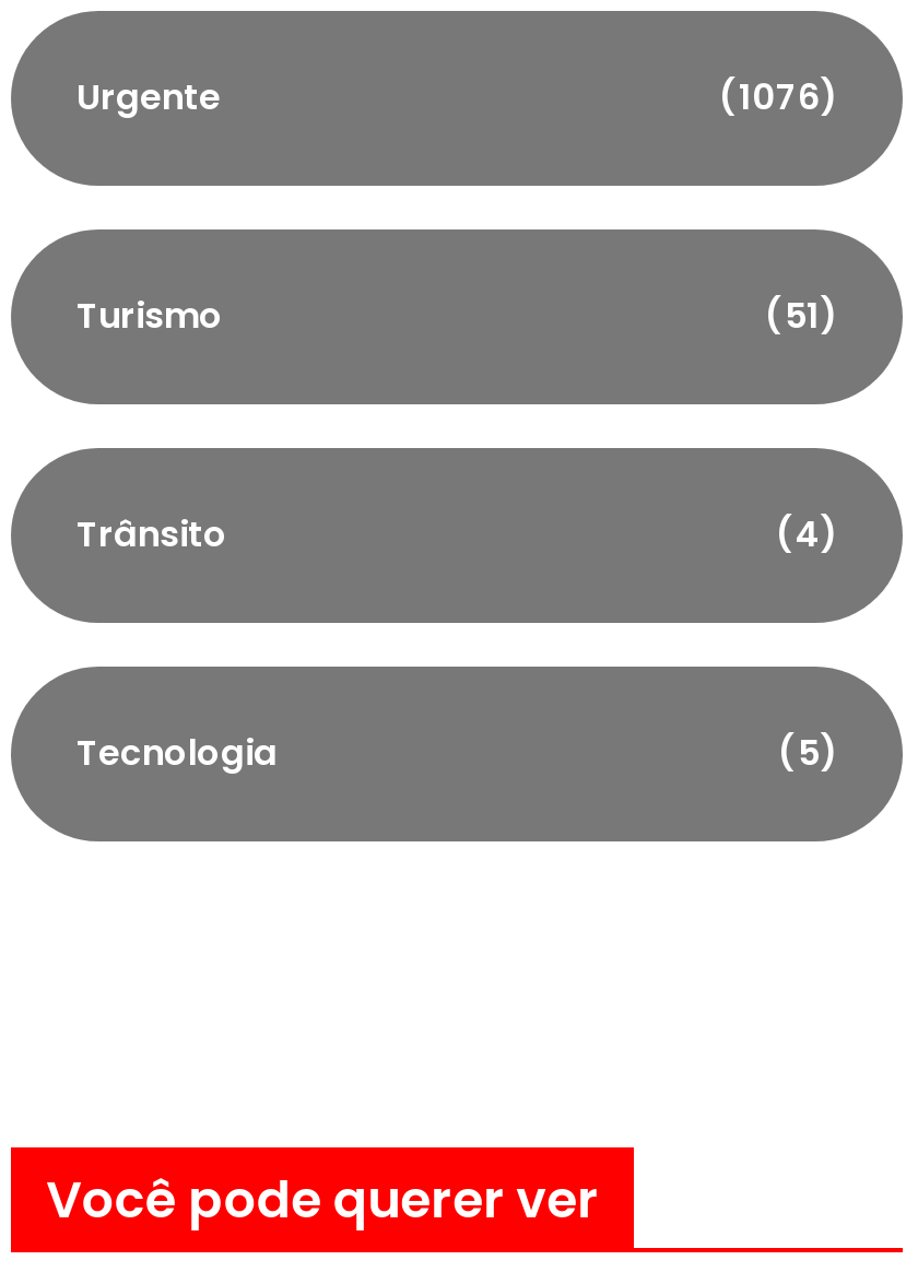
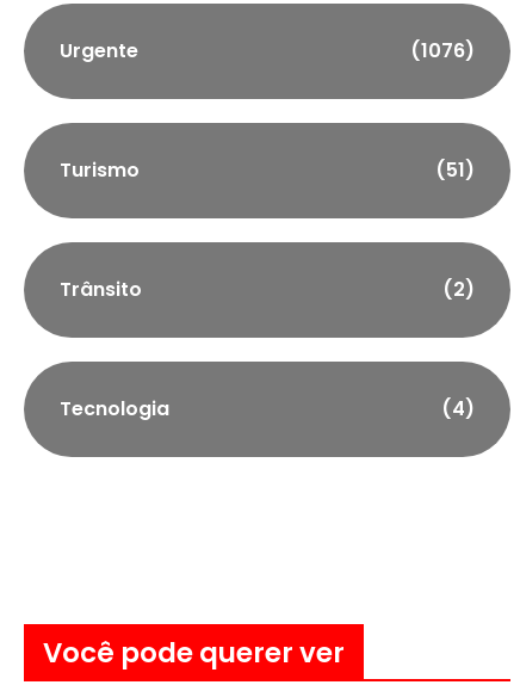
- (4)
+ (2)

- (5)
+ (4)
